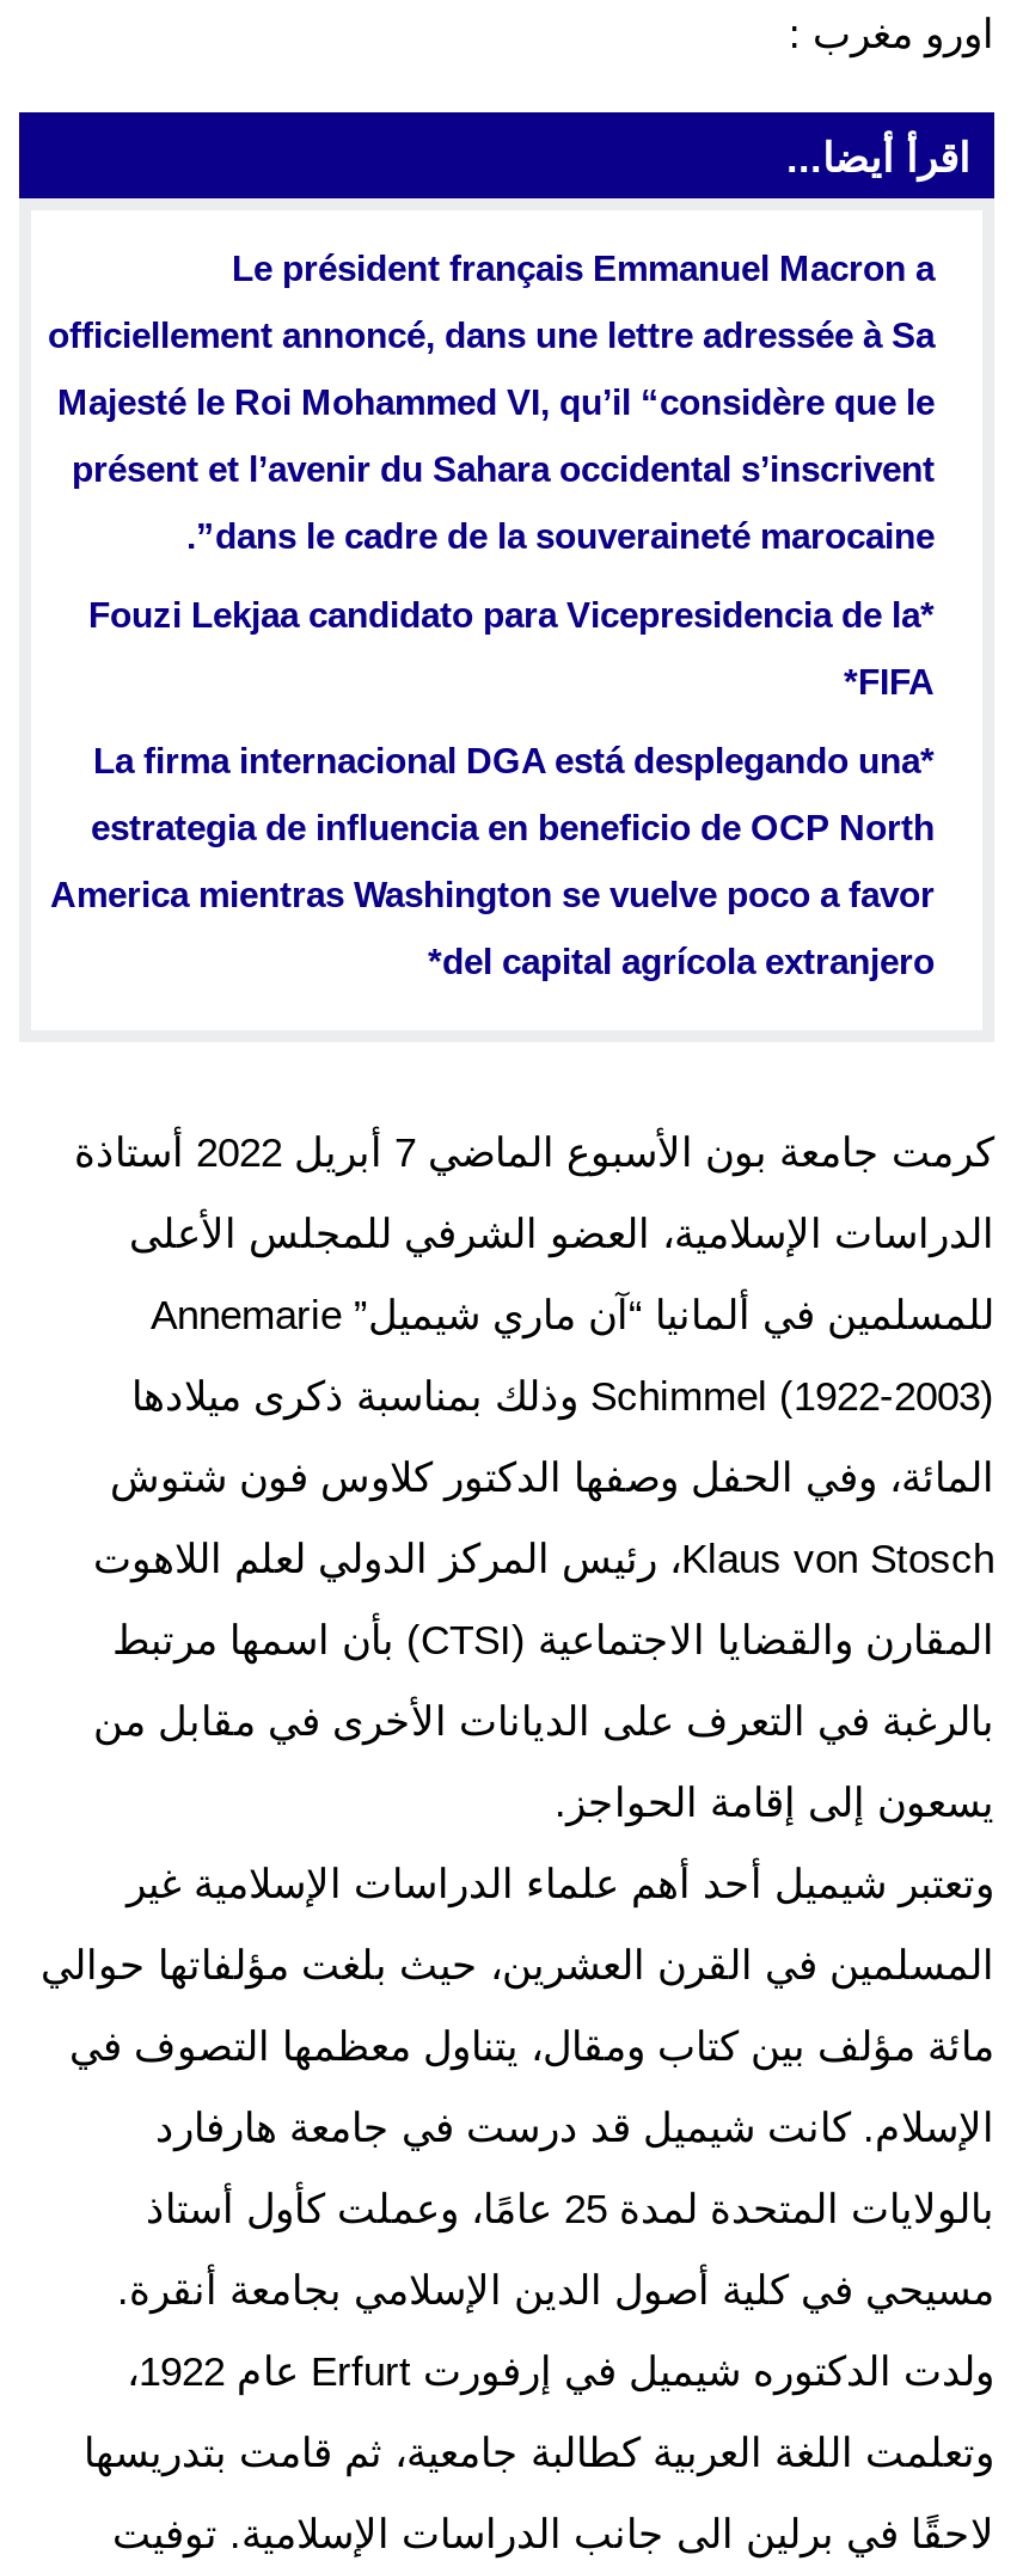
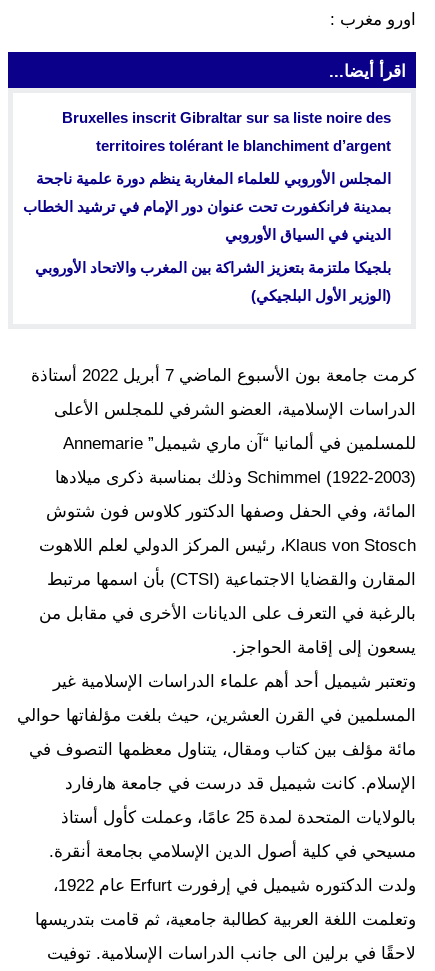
- Le président français Emmanuel Macron a
- officiellement annoncé, dans une lettre adressée à Sa
- Majesté le Roi Mohammed VI, qu’il “considère que le
- présent et l’avenir du Sahara occidental s’inscrivent
- dans le cadre de la souveraineté marocaine”.
- *Fouzi Lekjaa candidato para Vicepresidencia de la
- FIFA*
- *La firma internacional DGA está desplegando una
- estrategia de influencia en beneficio de OCP North
- America mientras Washington se vuelve poco a favor
- del capital agrícola extranjero*
+ Bruxelles inscrit Gibraltar sur sa liste noire des
+ territoires tolérant le blanchiment d’argent
+ المجلس الأوروبي للعلماء المغاربة ينظم دورة علمية ناجحة
+ بمدينة فرانكفورت تحت عنوان دور الإمام في ترشيد الخطاب
+ الديني في السياق الأوروبي
+ بلجيكا ملتزمة بتعزيز الشراكة بين المغرب والاتحاد الأوروبي
+ (الوزير الأول البلجيكي)
